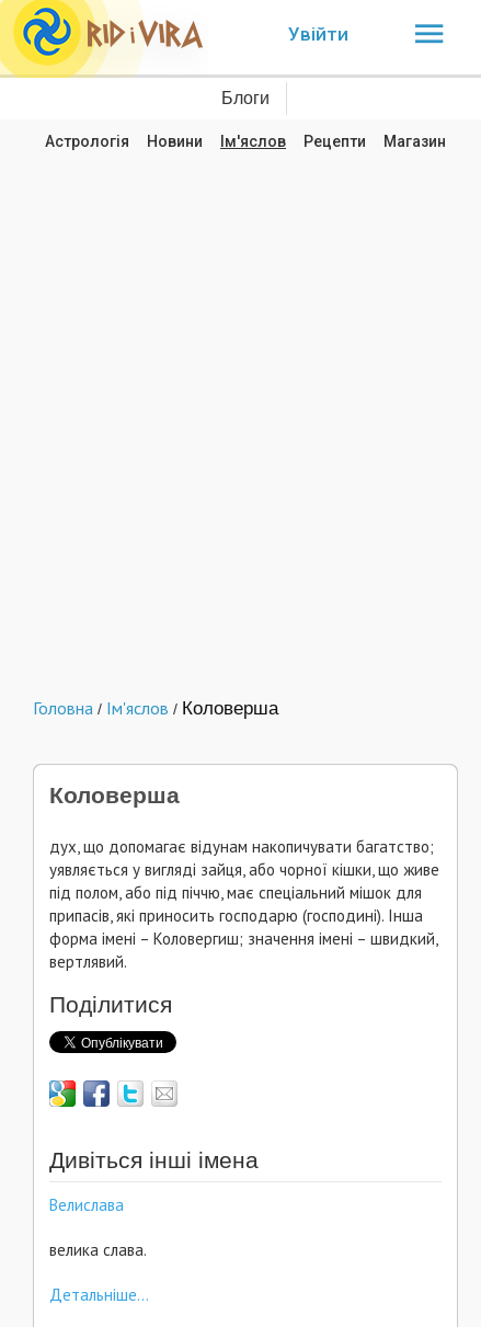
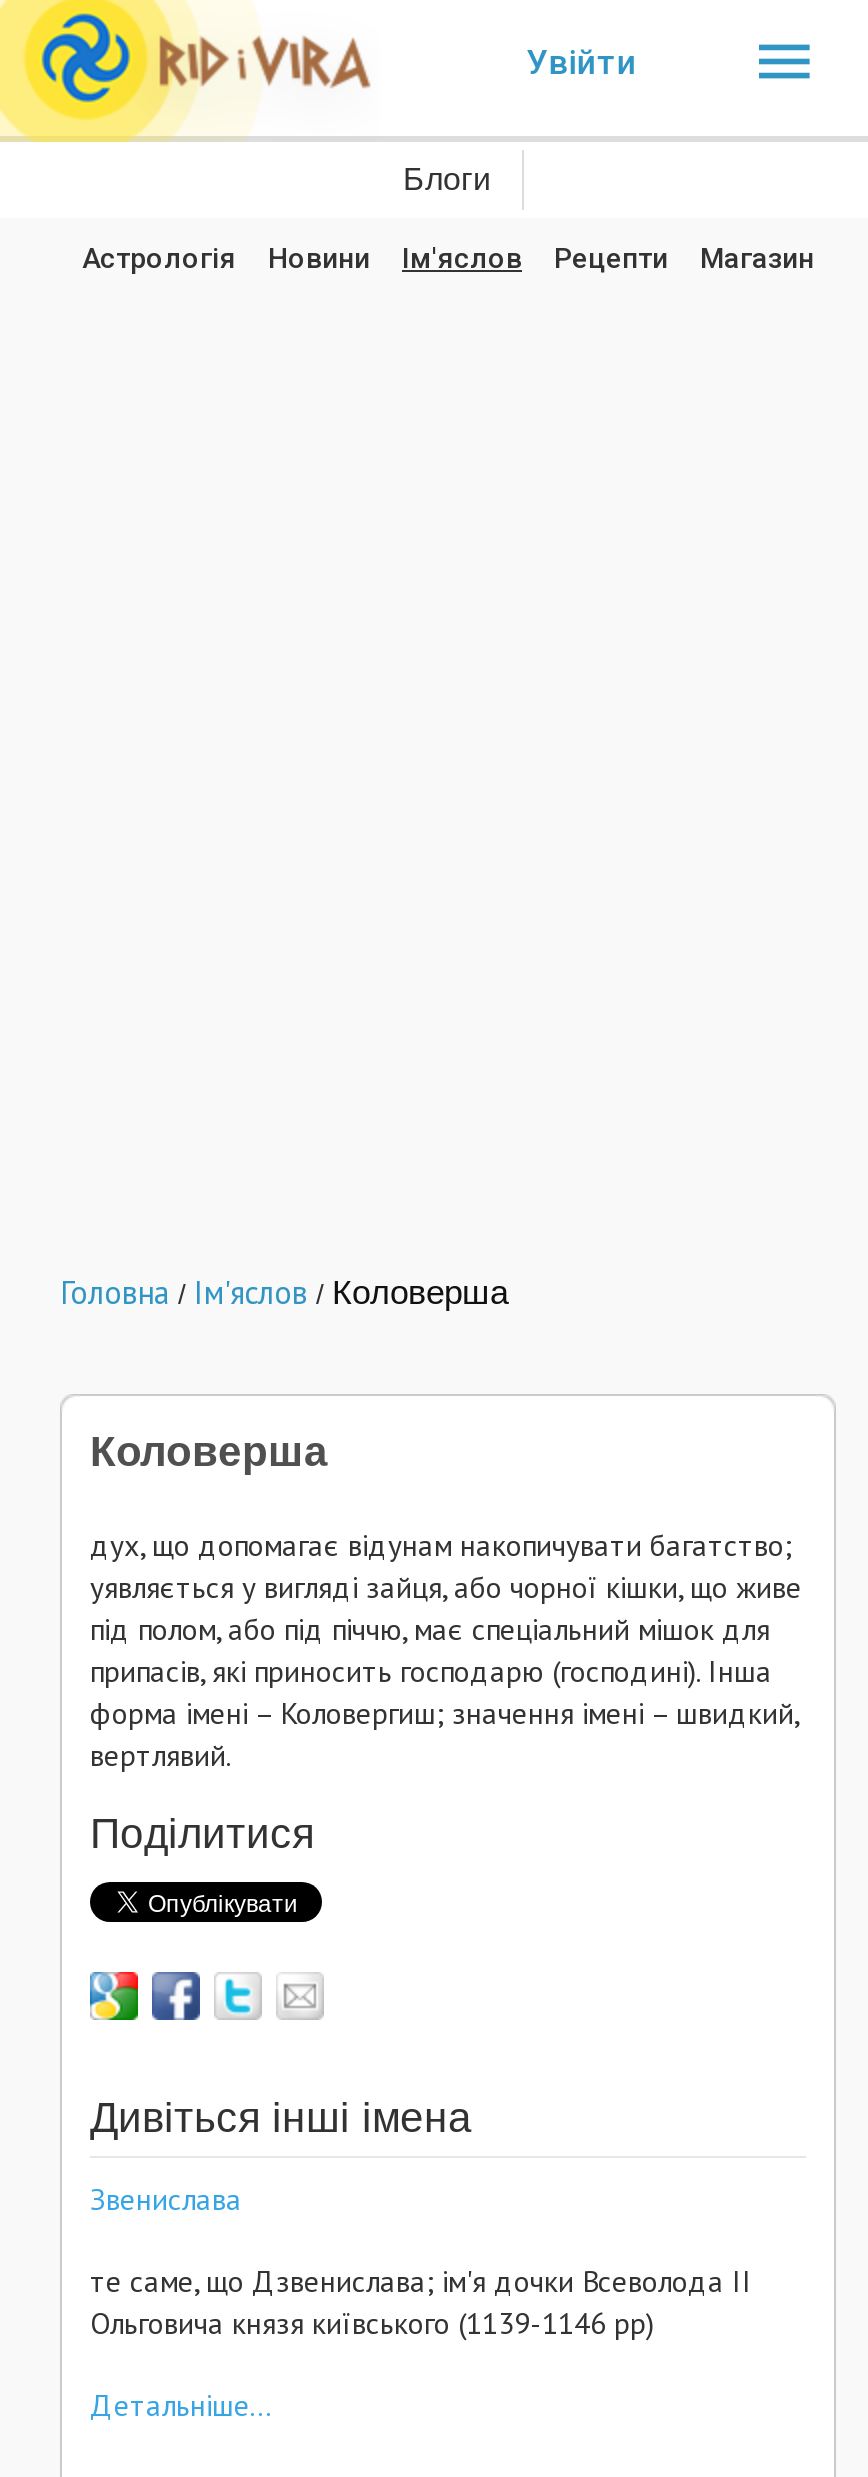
- Велислава
+ Звенислава

- велика слава.
+ те саме, що Дзвенислава; ім'я дочки Всеволода ІІ
+ Ольговича князя київського (1139-1146 рр)
